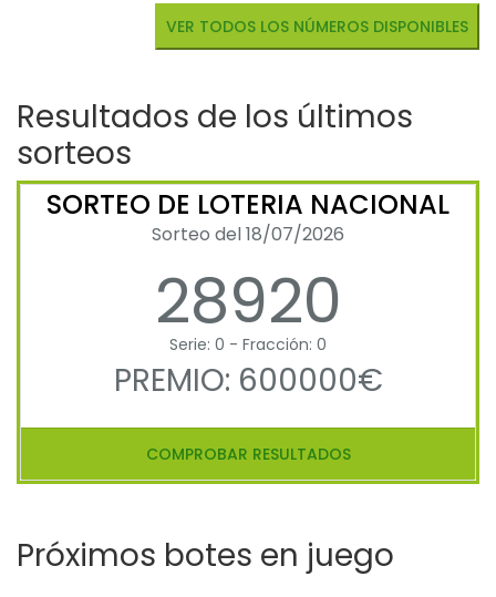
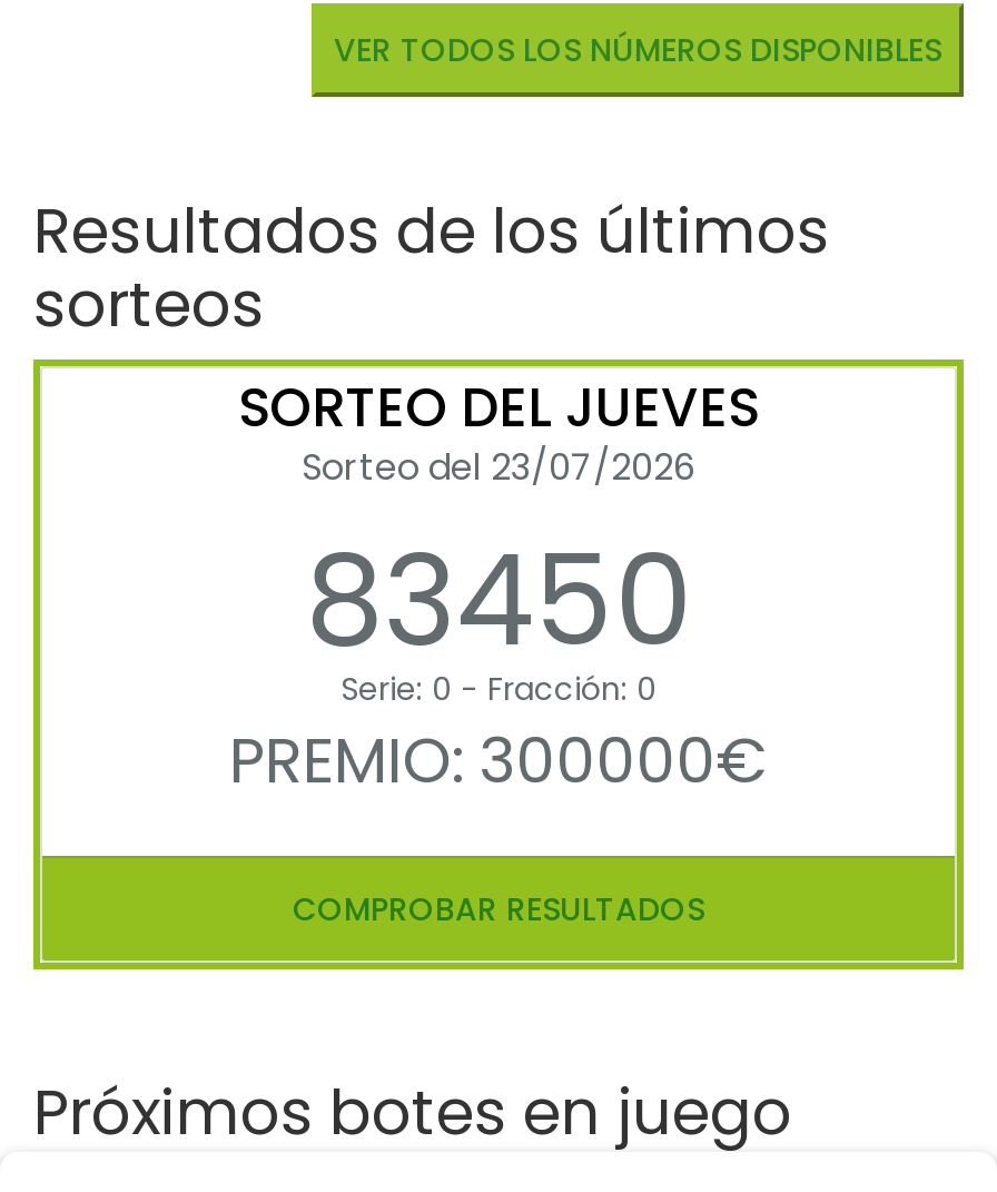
- SORTEO DE LOTERIA NACIONAL
- Sorteo del 18/07/2026
- 28920
+ SORTEO DEL JUEVES
+ Sorteo del 23/07/2026
+ 83450

- PREMIO: 600000€
+ PREMIO: 300000€
